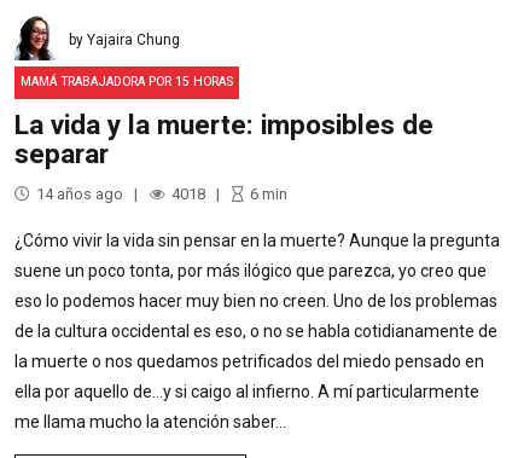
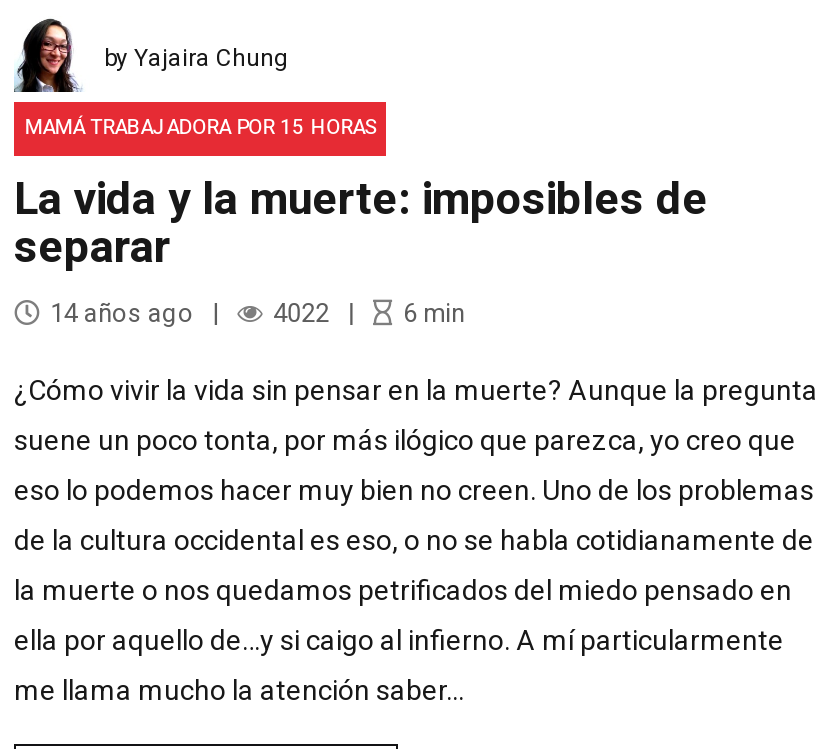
- 4018
+ 4022
